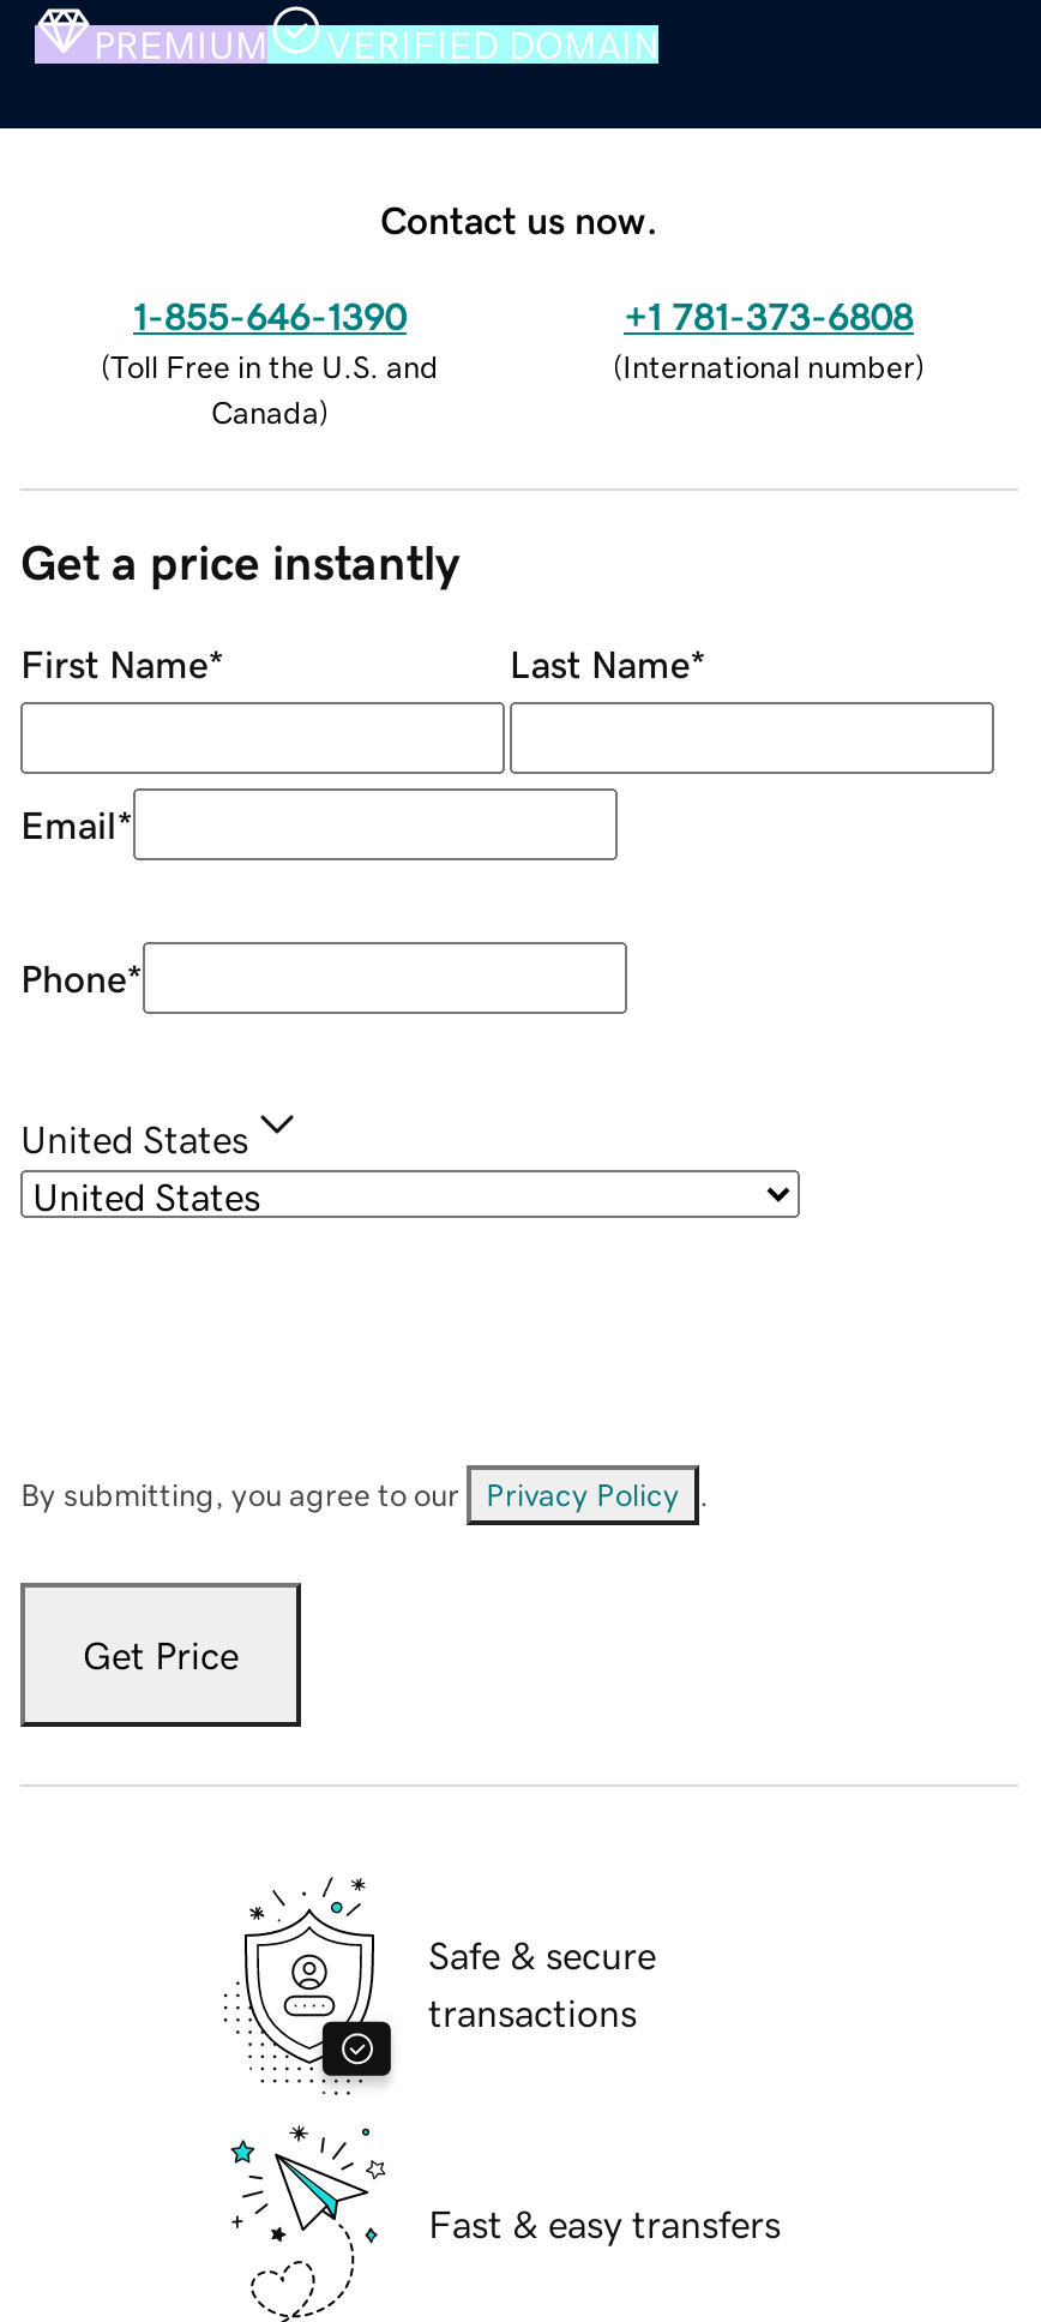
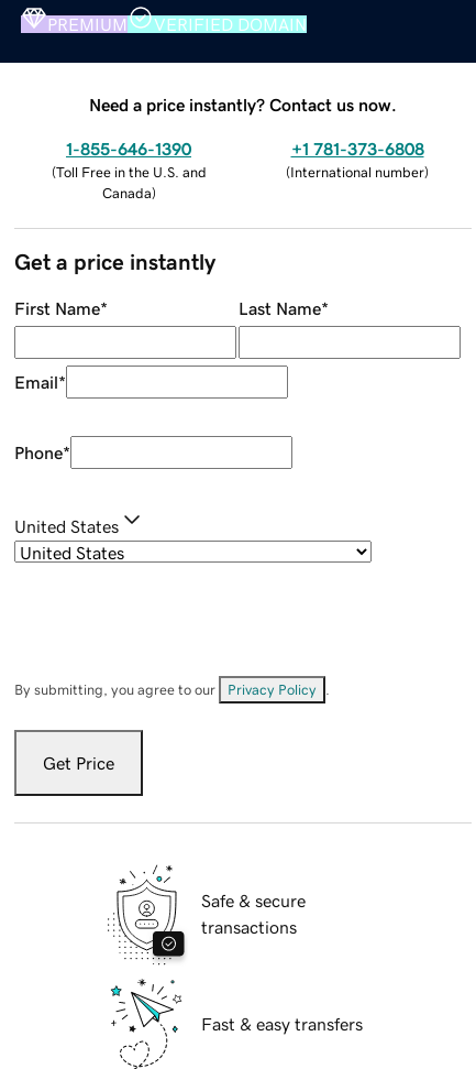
- Contact us now.
+ Need a price instantly? Contact us now.
